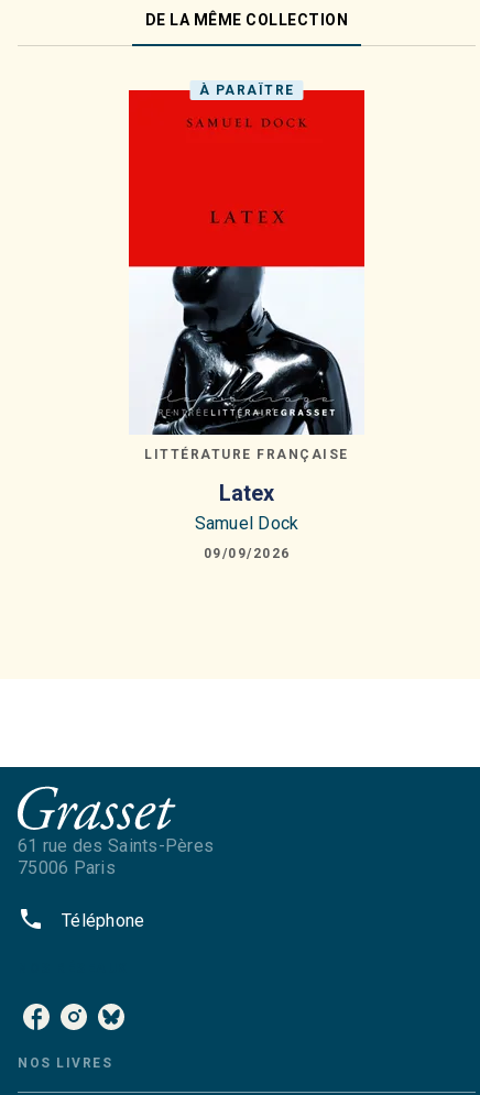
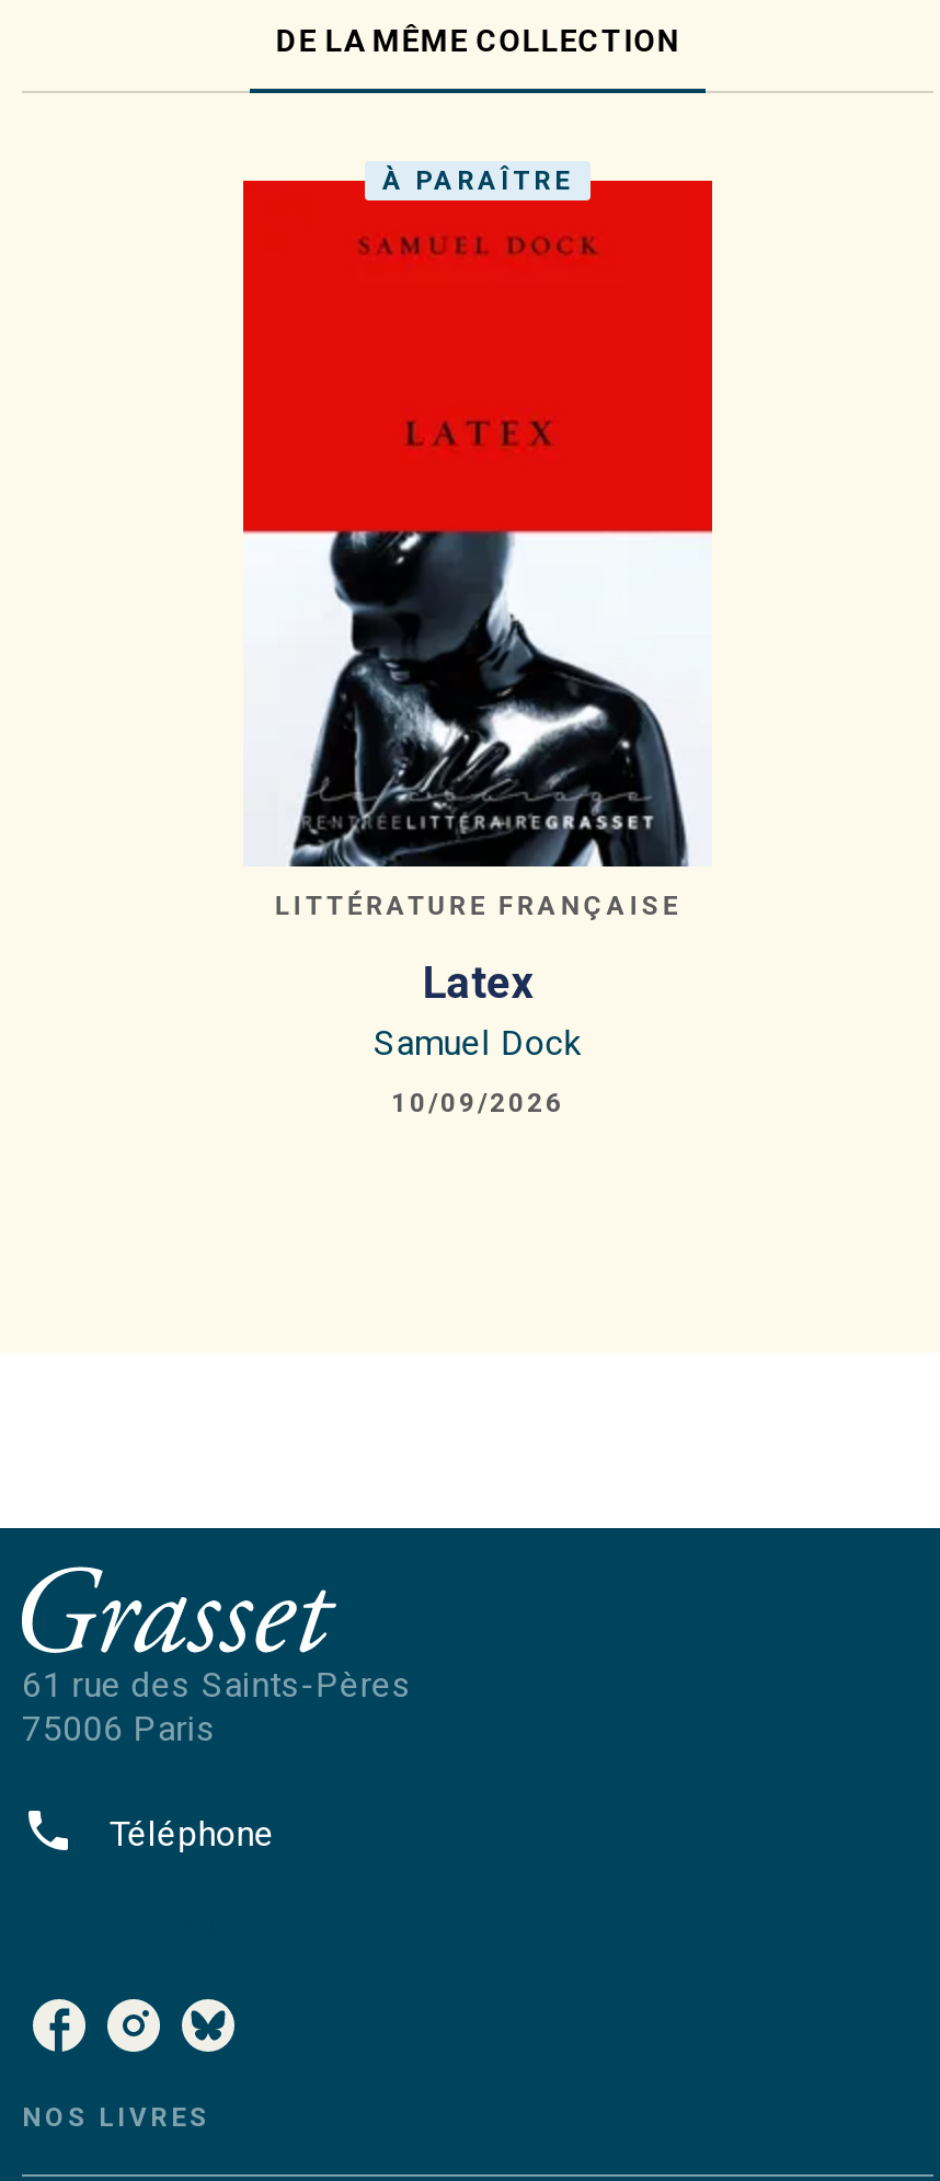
- 09/09/2026
+ 10/09/2026
